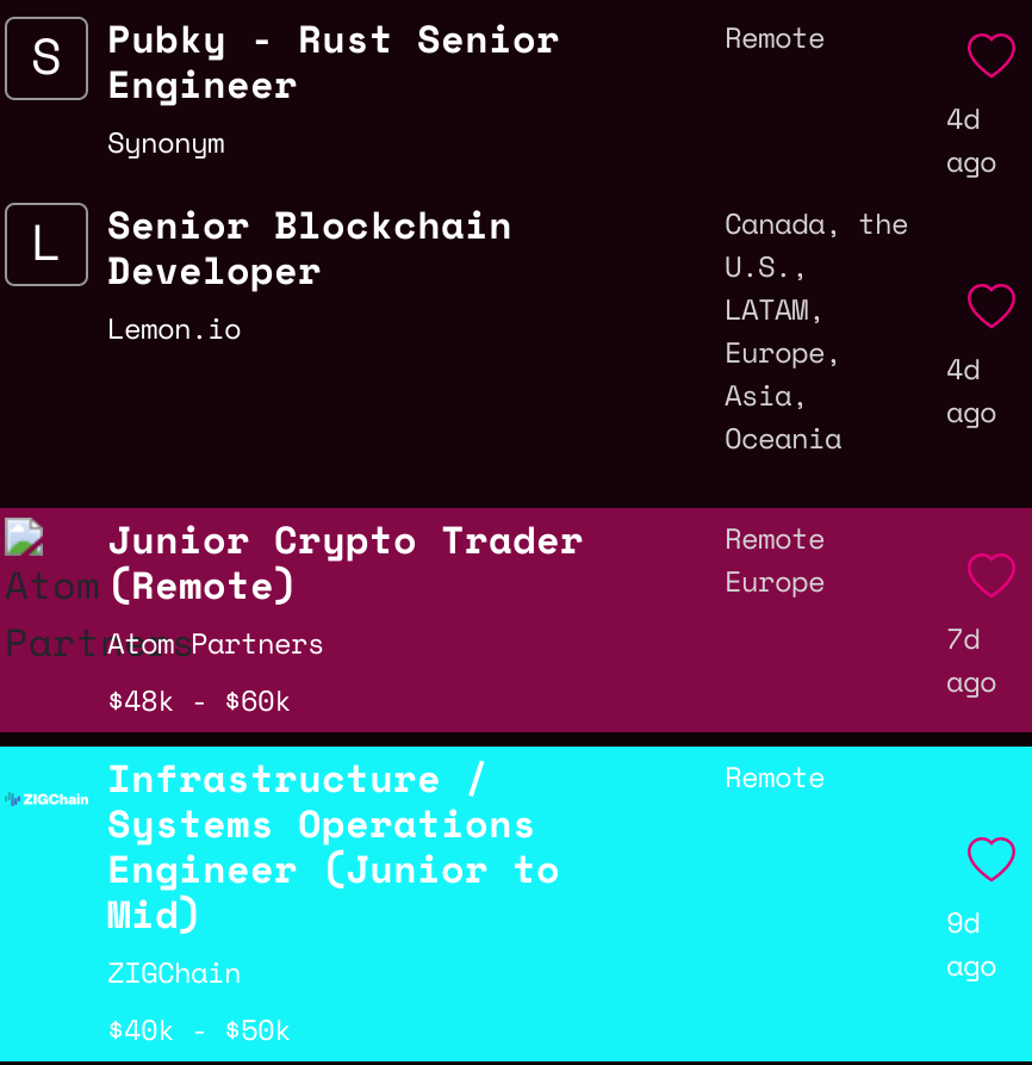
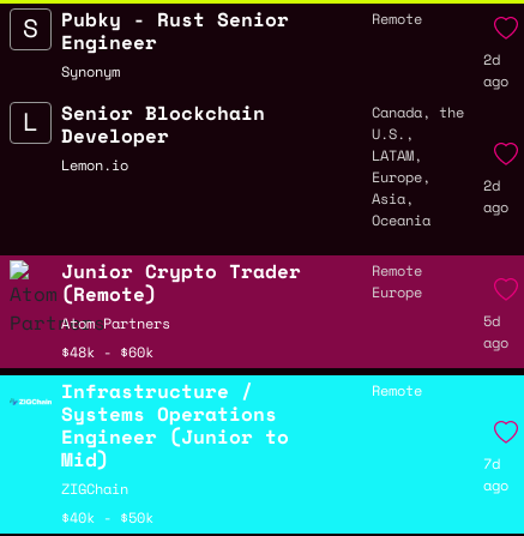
- 4d
+ 2d

- 4d
+ 2d

- 7d
+ 5d

- 9d
+ 7d
